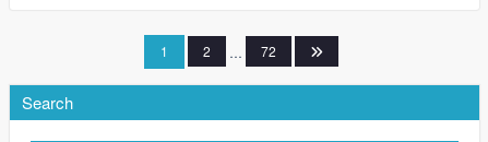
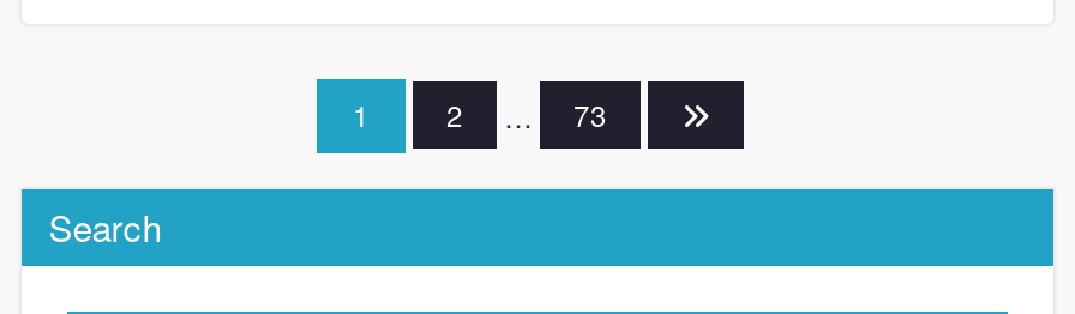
- 72
+ 73
